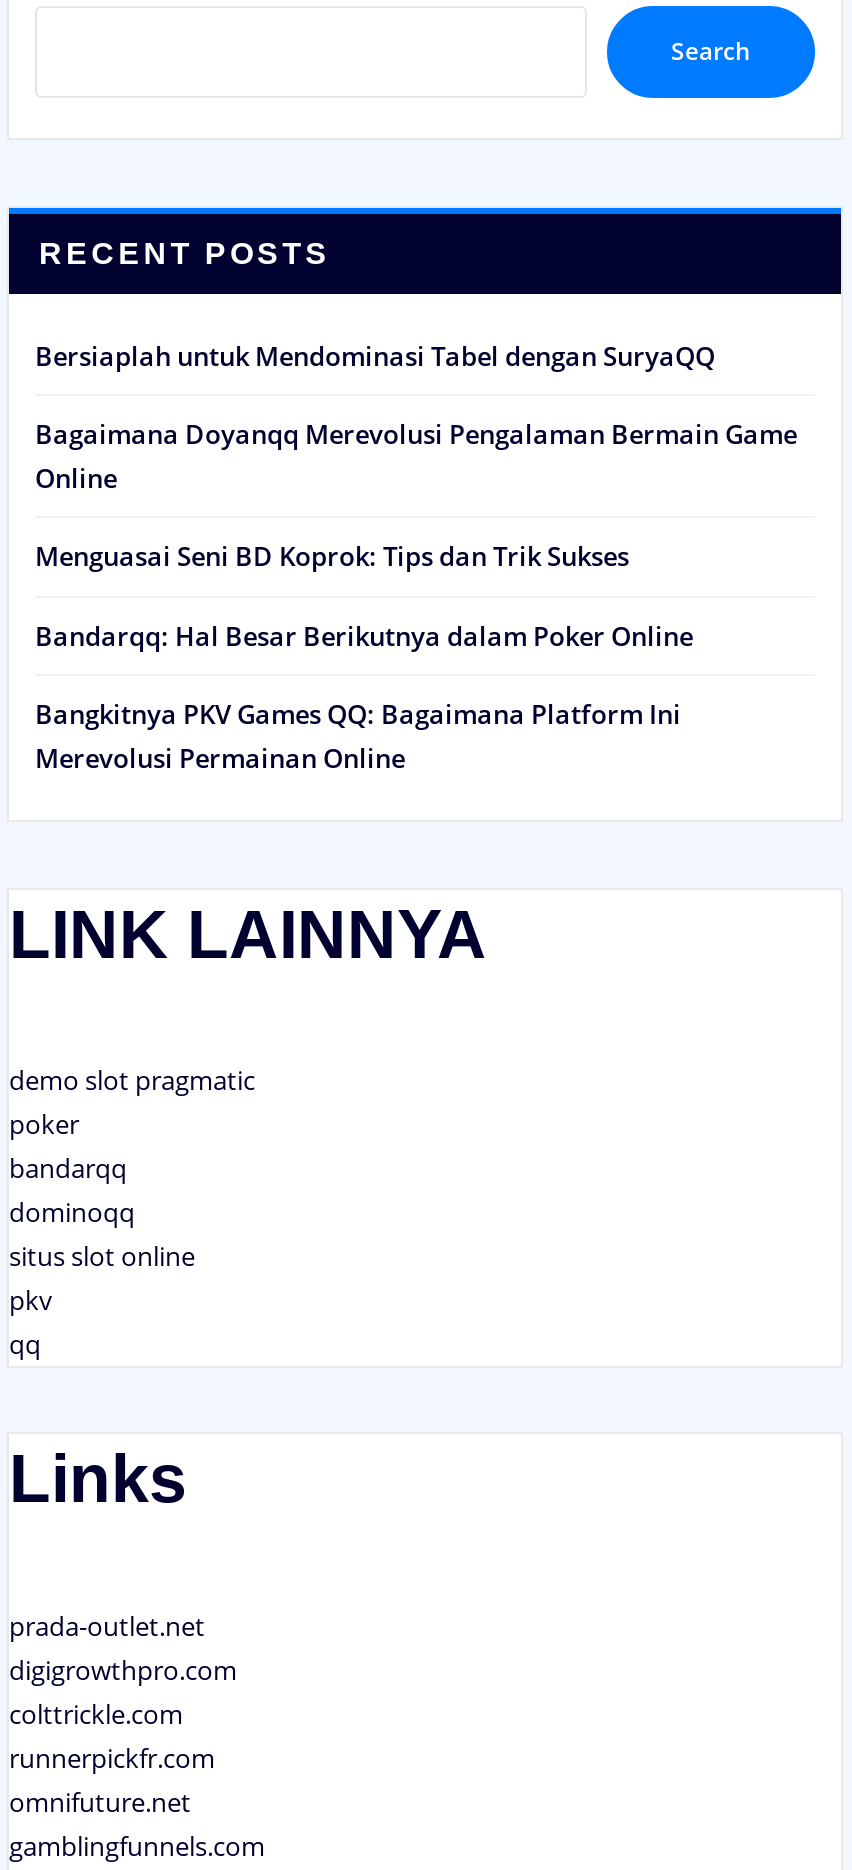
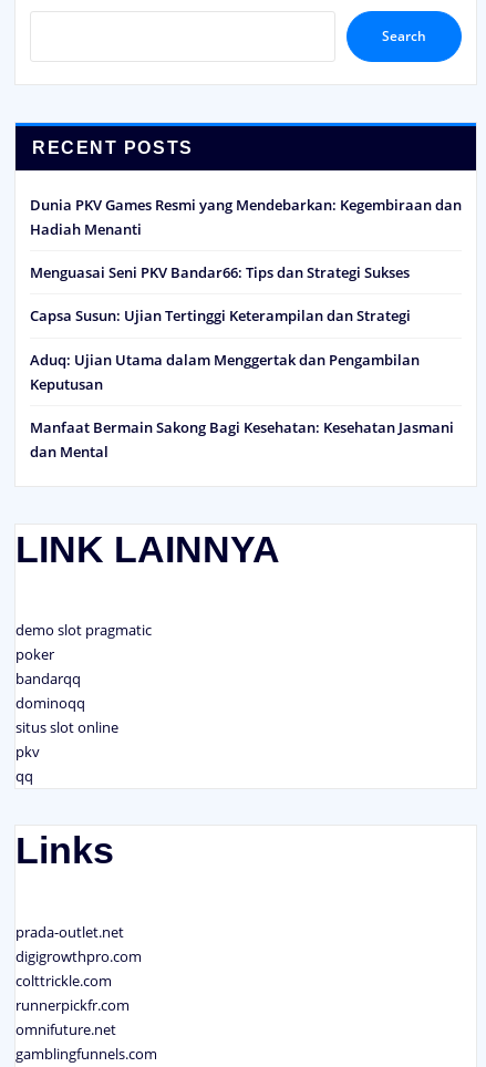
- Bersiaplah untuk Mendominasi Tabel dengan SuryaQQ
+ Dunia PKV Games Resmi yang Mendebarkan: Kegembiraan dan
+ Hadiah Menanti

- Bagaimana Doyanqq Merevolusi Pengalaman Bermain Game
- Online
+ Menguasai Seni PKV Bandar66: Tips dan Strategi Sukses

- Menguasai Seni BD Koprok: Tips dan Trik Sukses
+ Capsa Susun: Ujian Tertinggi Keterampilan dan Strategi

- Bandarqq: Hal Besar Berikutnya dalam Poker Online
+ Aduq: Ujian Utama dalam Menggertak dan Pengambilan
+ Keputusan

- Bangkitnya PKV Games QQ: Bagaimana Platform Ini
- Merevolusi Permainan Online
+ Manfaat Bermain Sakong Bagi Kesehatan: Kesehatan Jasmani
+ dan Mental
